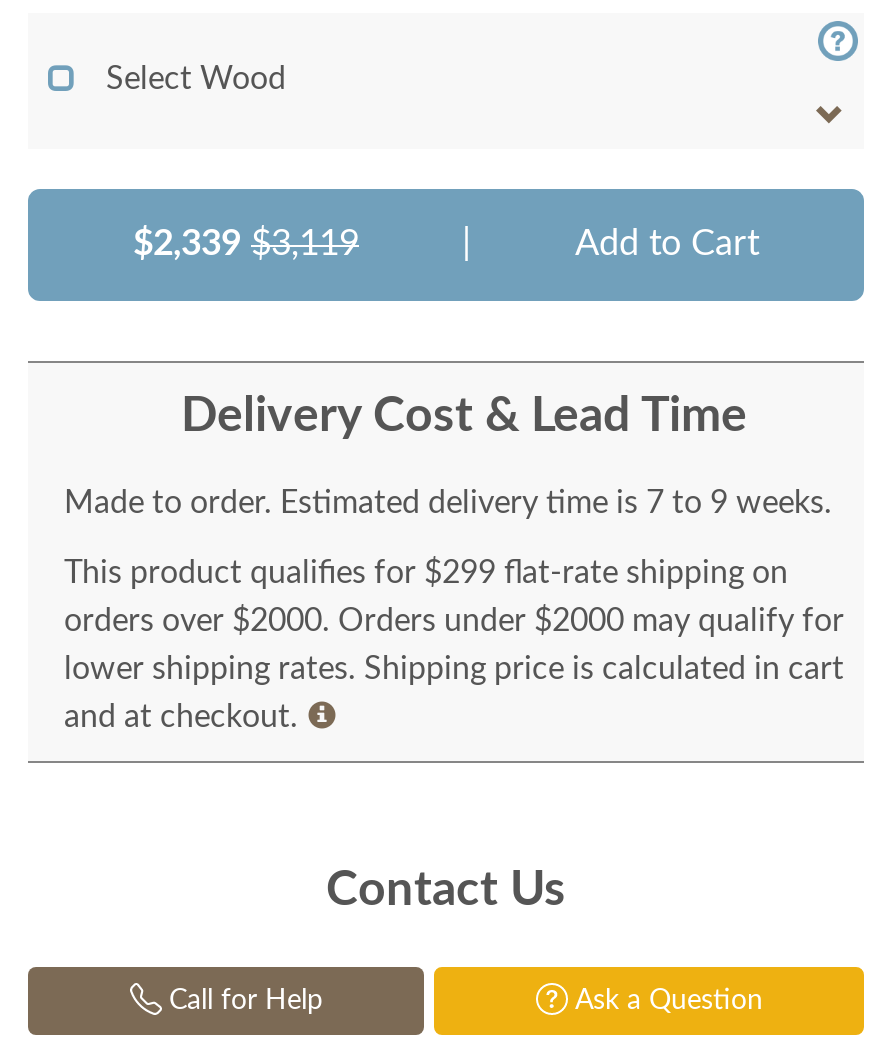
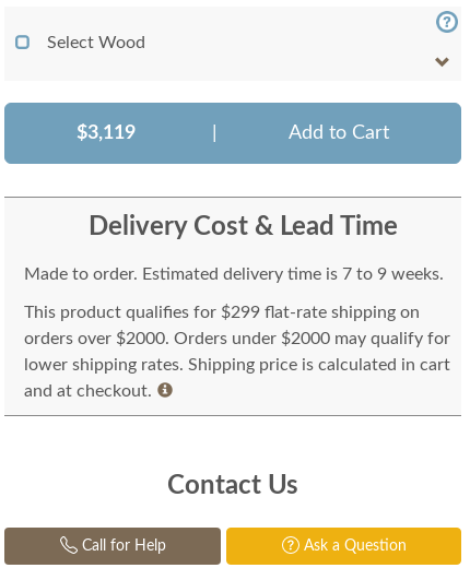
- $2,339 $3,119
+ $3,119
